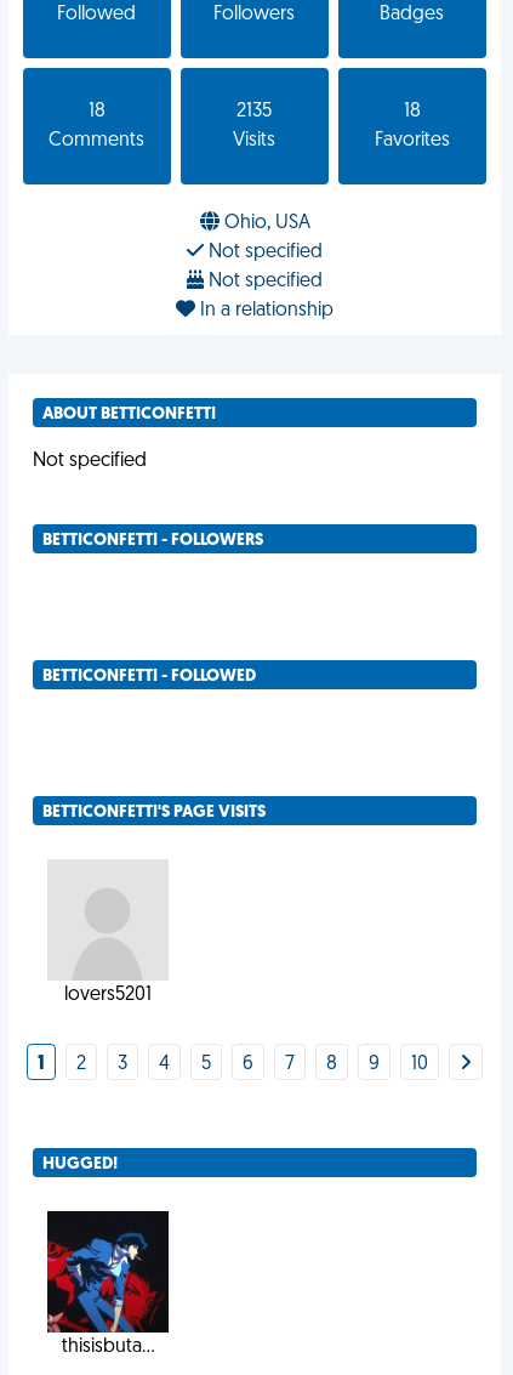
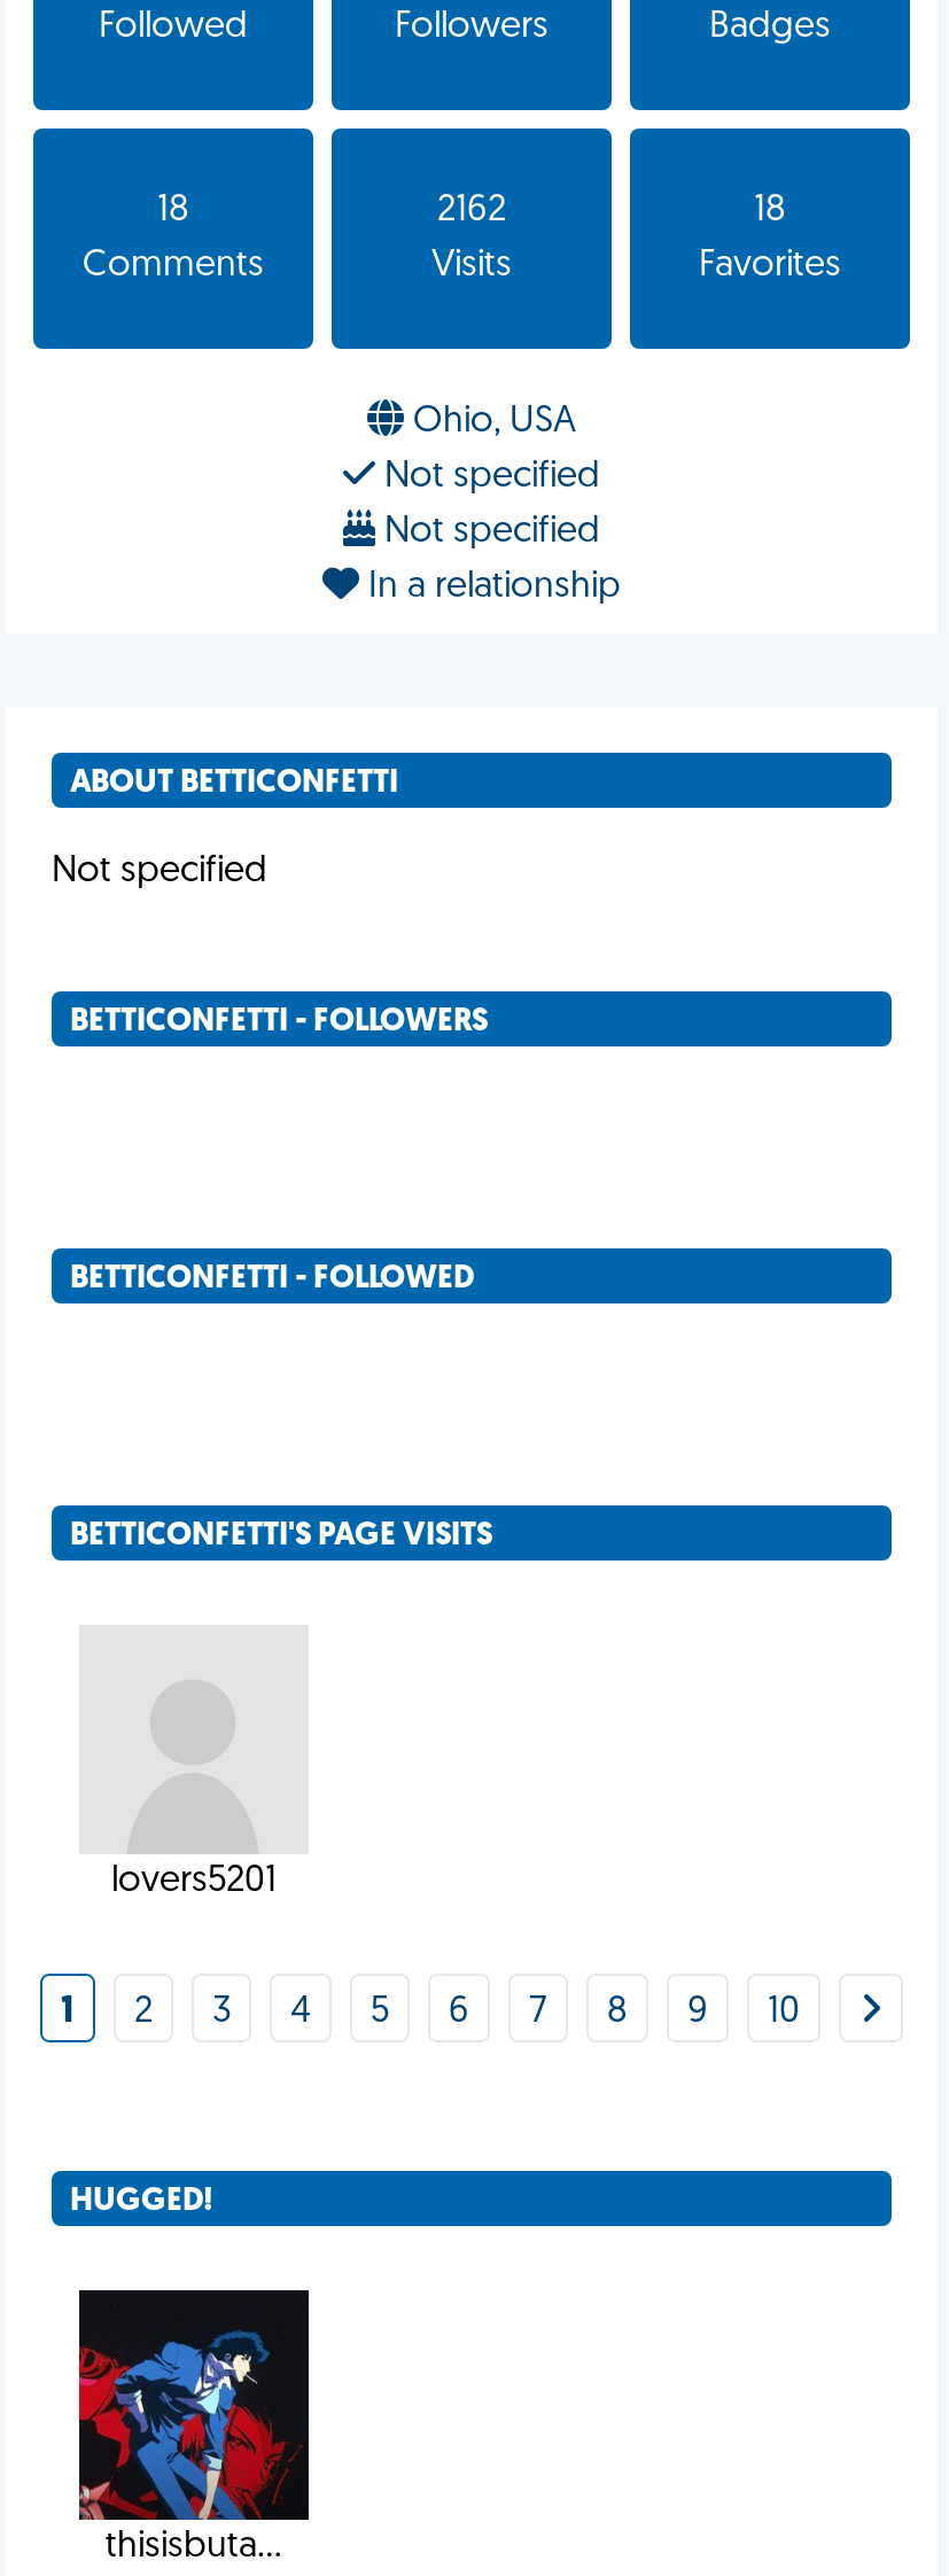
- 2135
+ 2162
